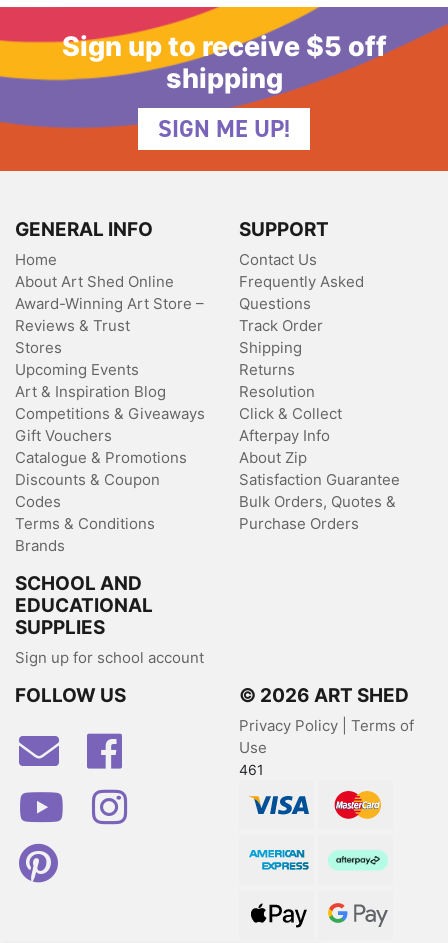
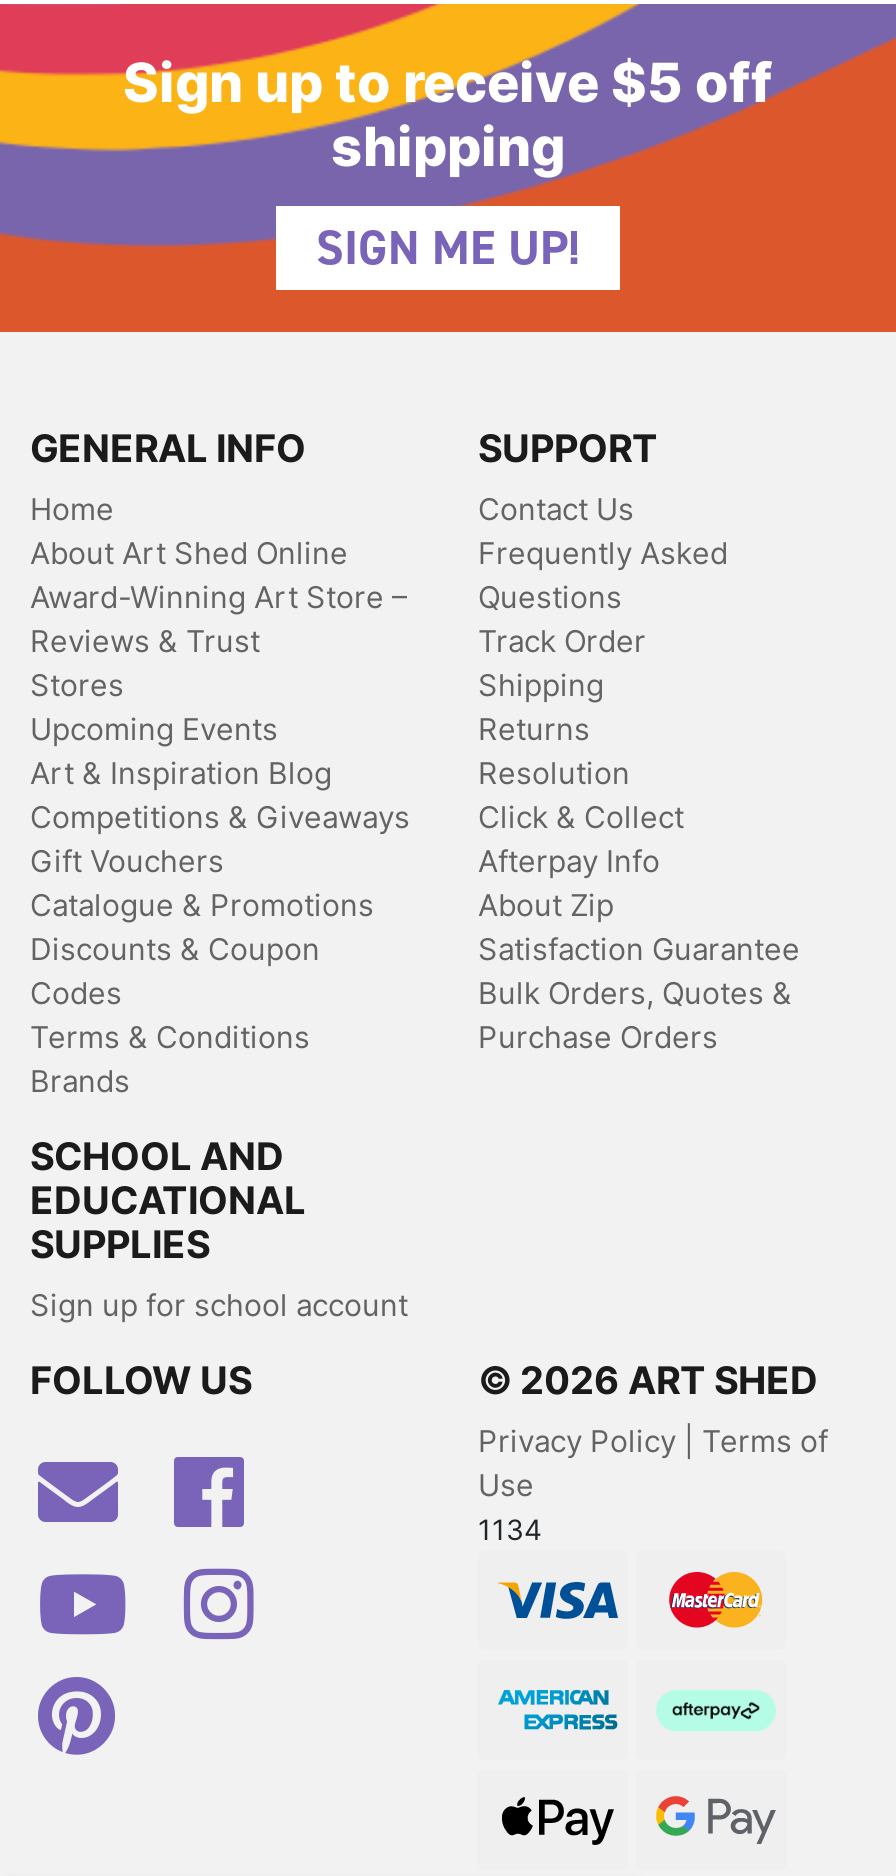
- 461
+ 1134
